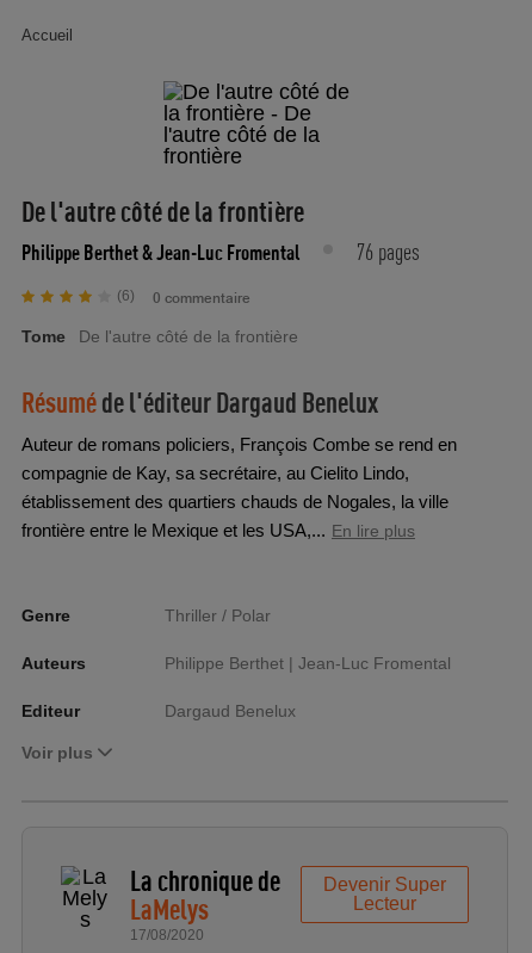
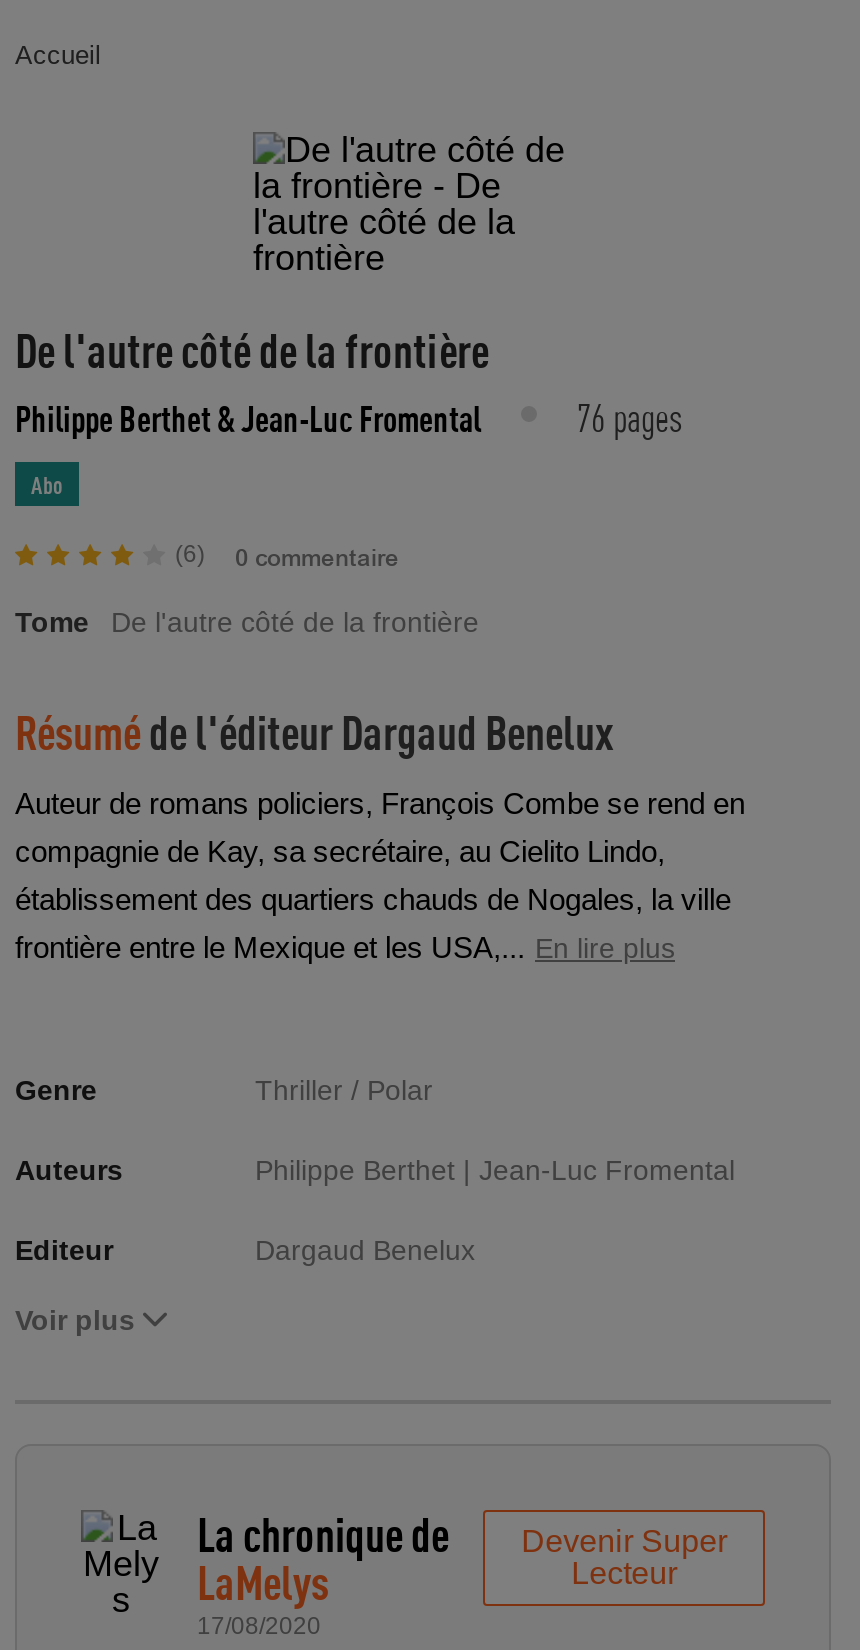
+ Abo
